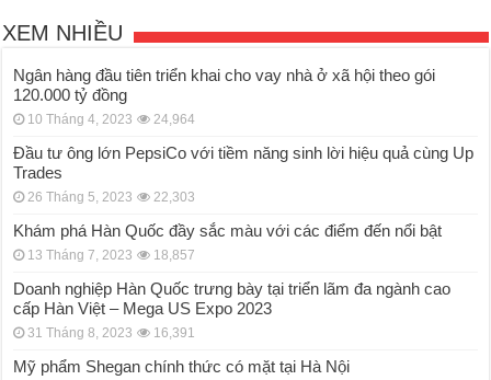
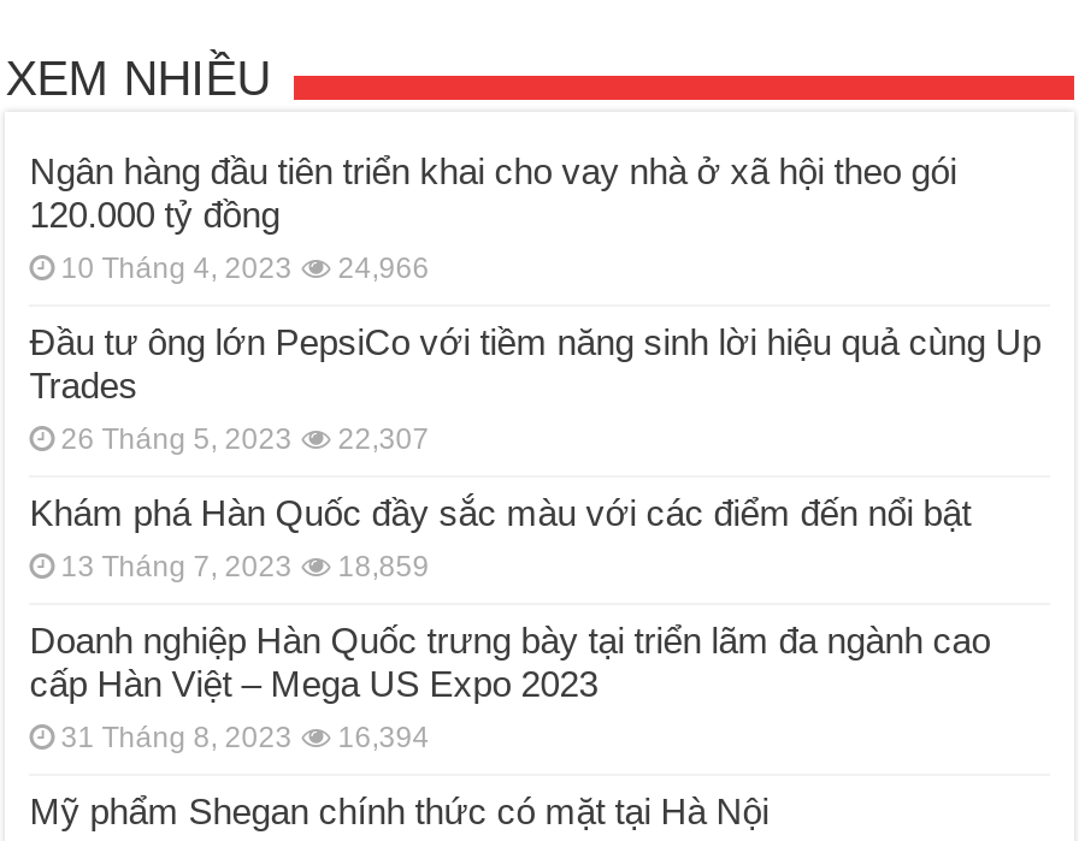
- 10 Tháng 4, 2023 24,964
+ 10 Tháng 4, 2023 24,966

- 26 Tháng 5, 2023 22,303
+ 26 Tháng 5, 2023 22,307

- 13 Tháng 7, 2023 18,857
+ 13 Tháng 7, 2023 18,859

- 31 Tháng 8, 2023 16,391
+ 31 Tháng 8, 2023 16,394
